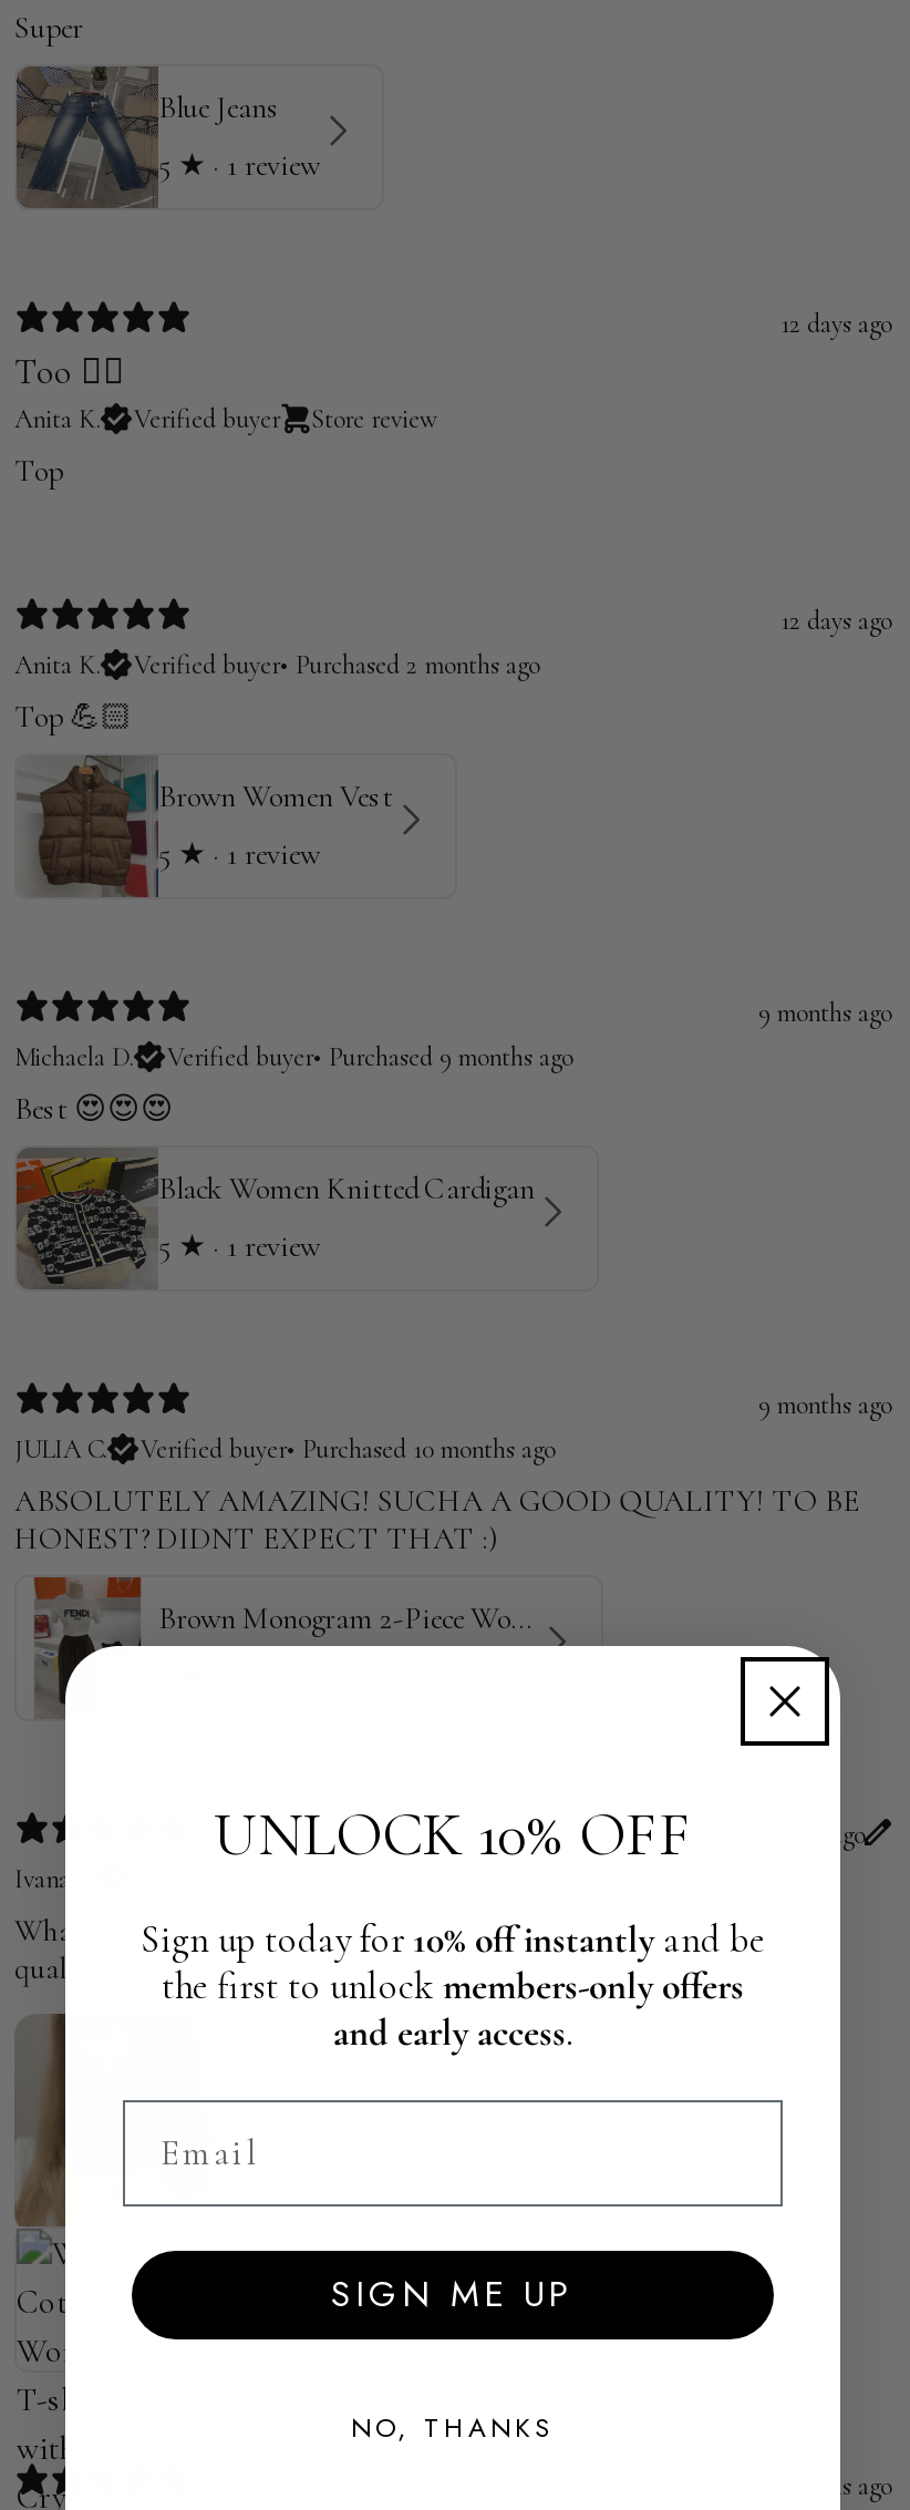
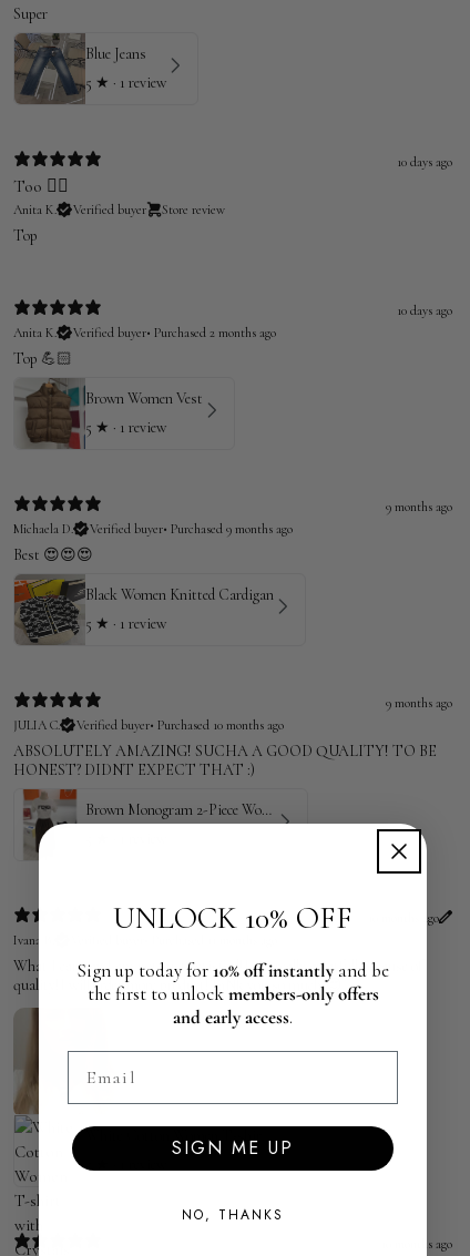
- 12 days ago
+ 10 days ago

- 12 days ago
+ 10 days ago
